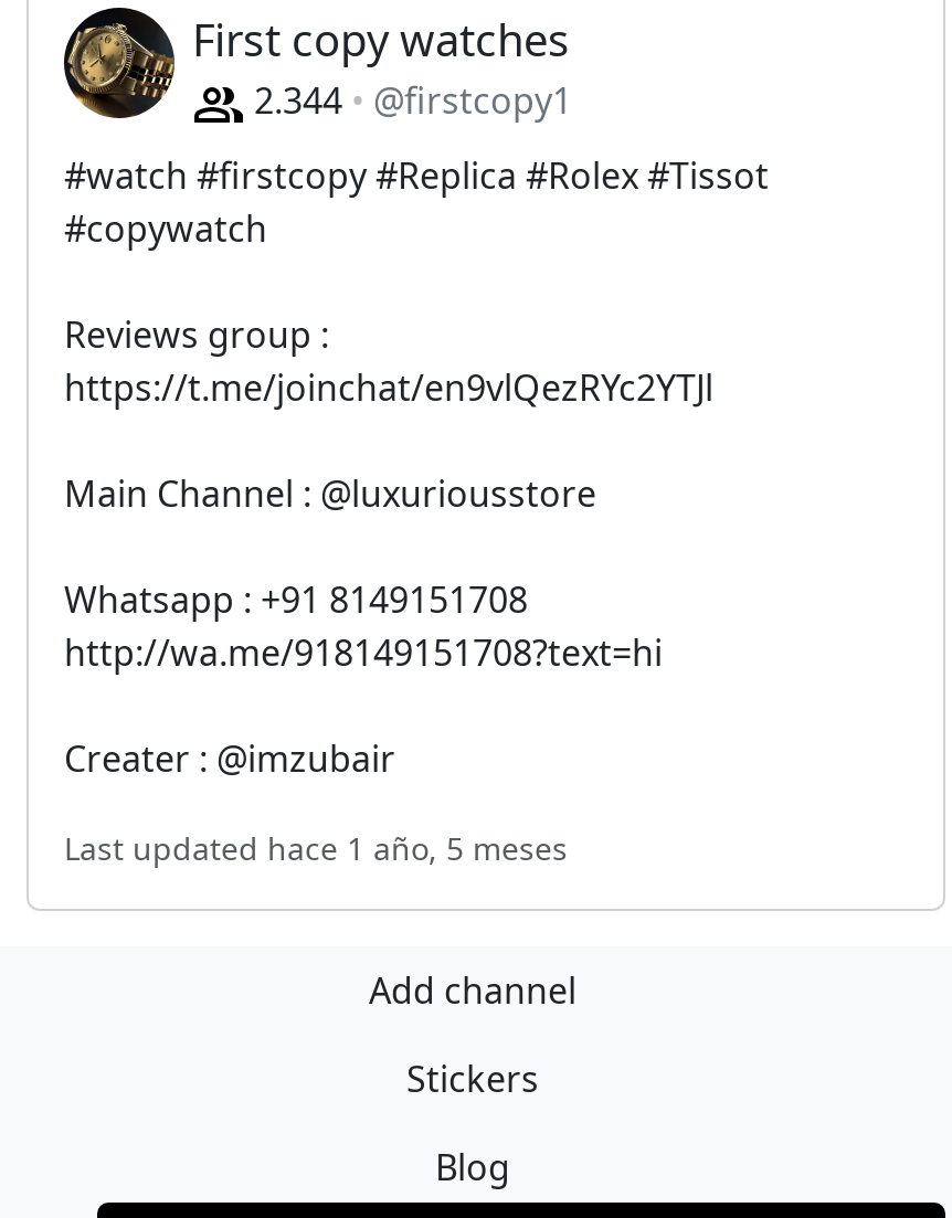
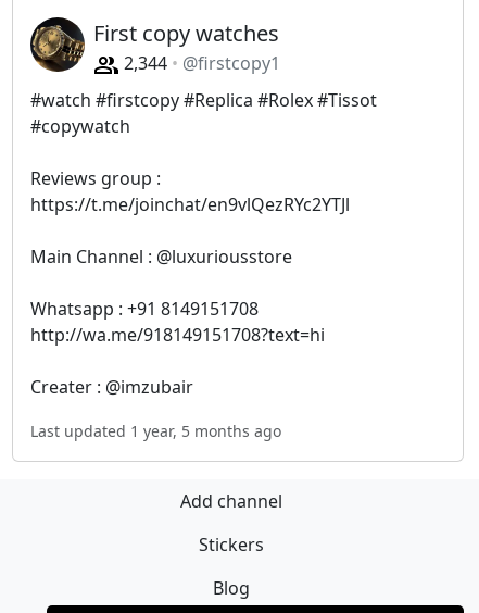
- 2.344 @firstcopy1
+ 2,344 @firstcopy1

- Last updated hace 1 año, 5 meses
+ Last updated 1 year, 5 months ago
